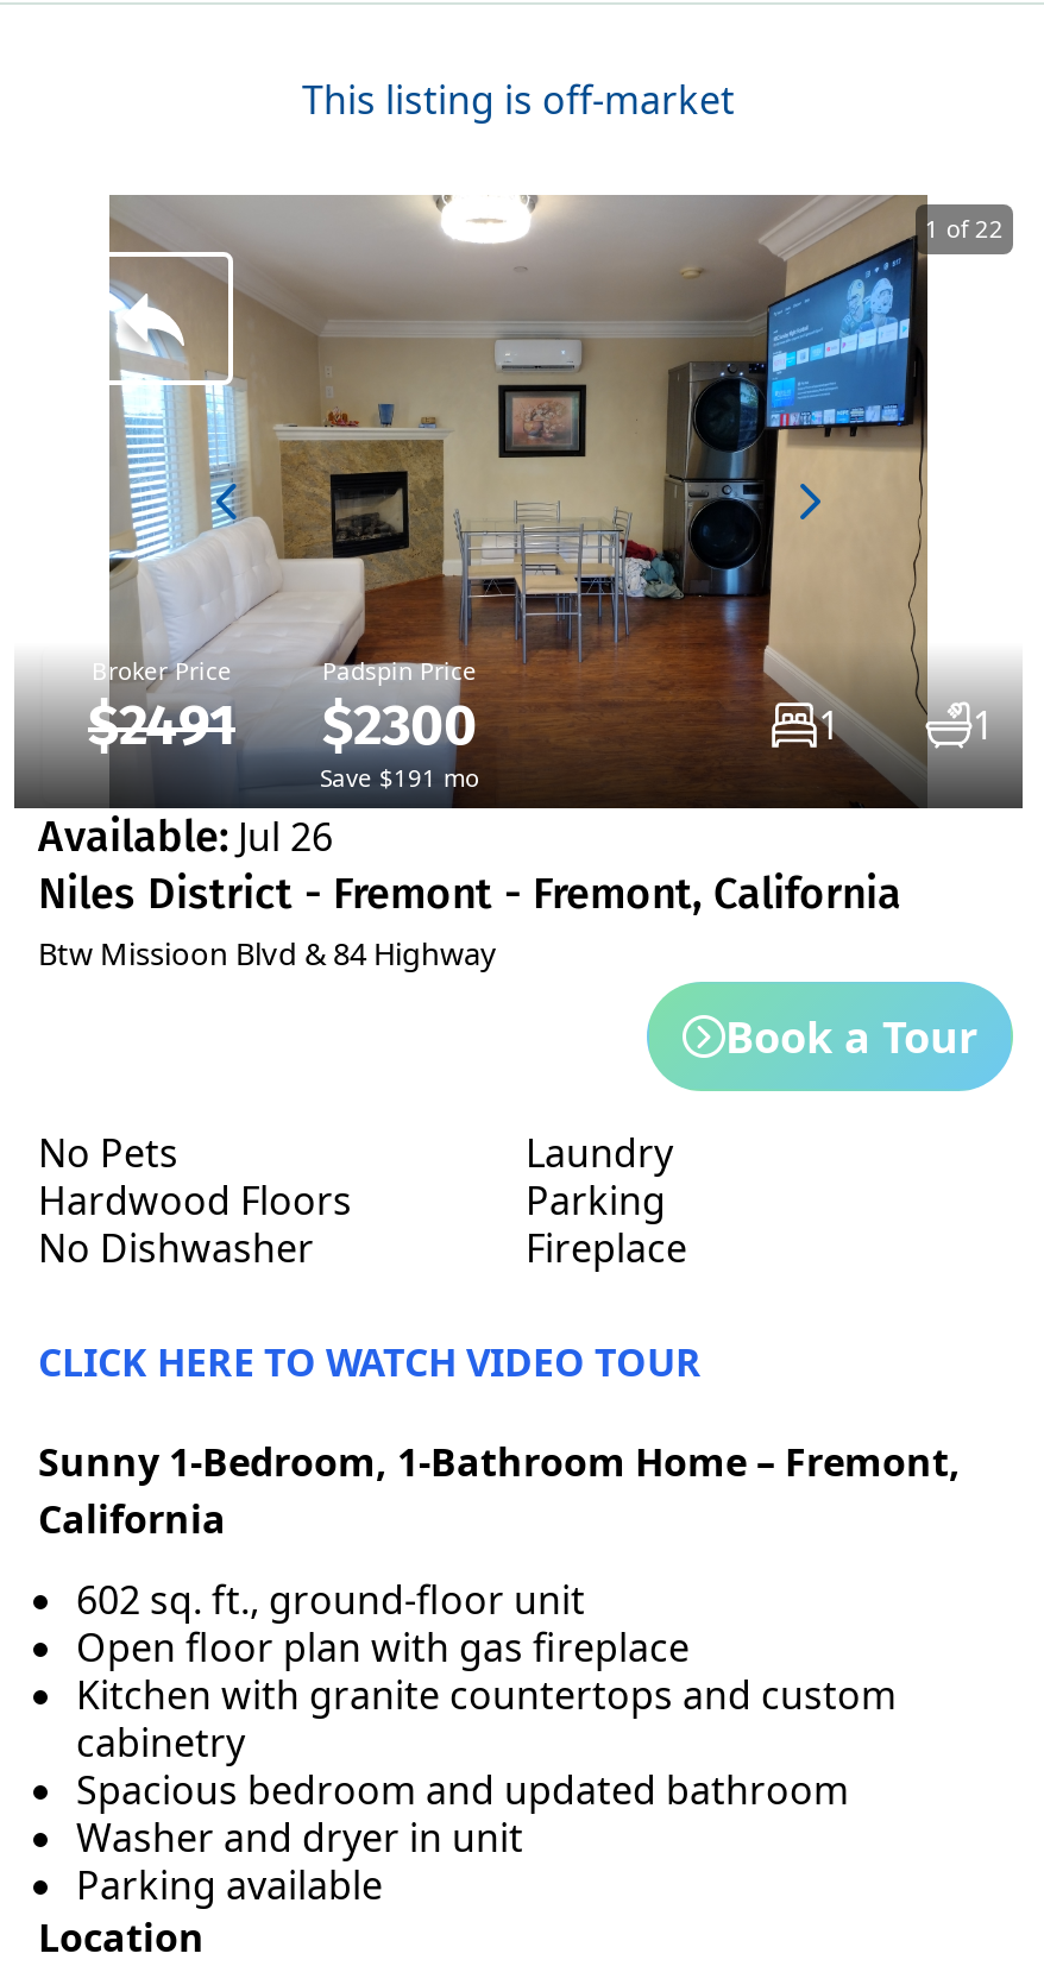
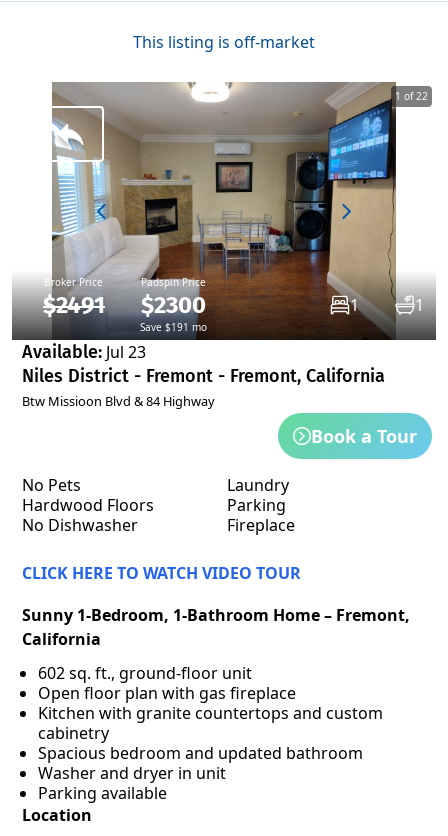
- Available: Jul 26
+ Available: Jul 23
